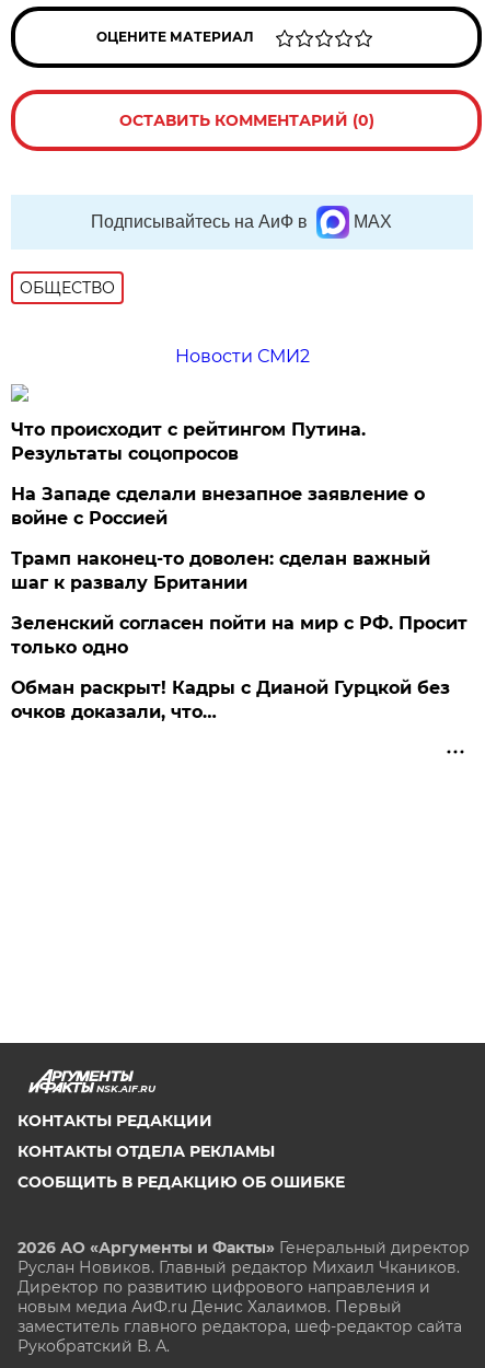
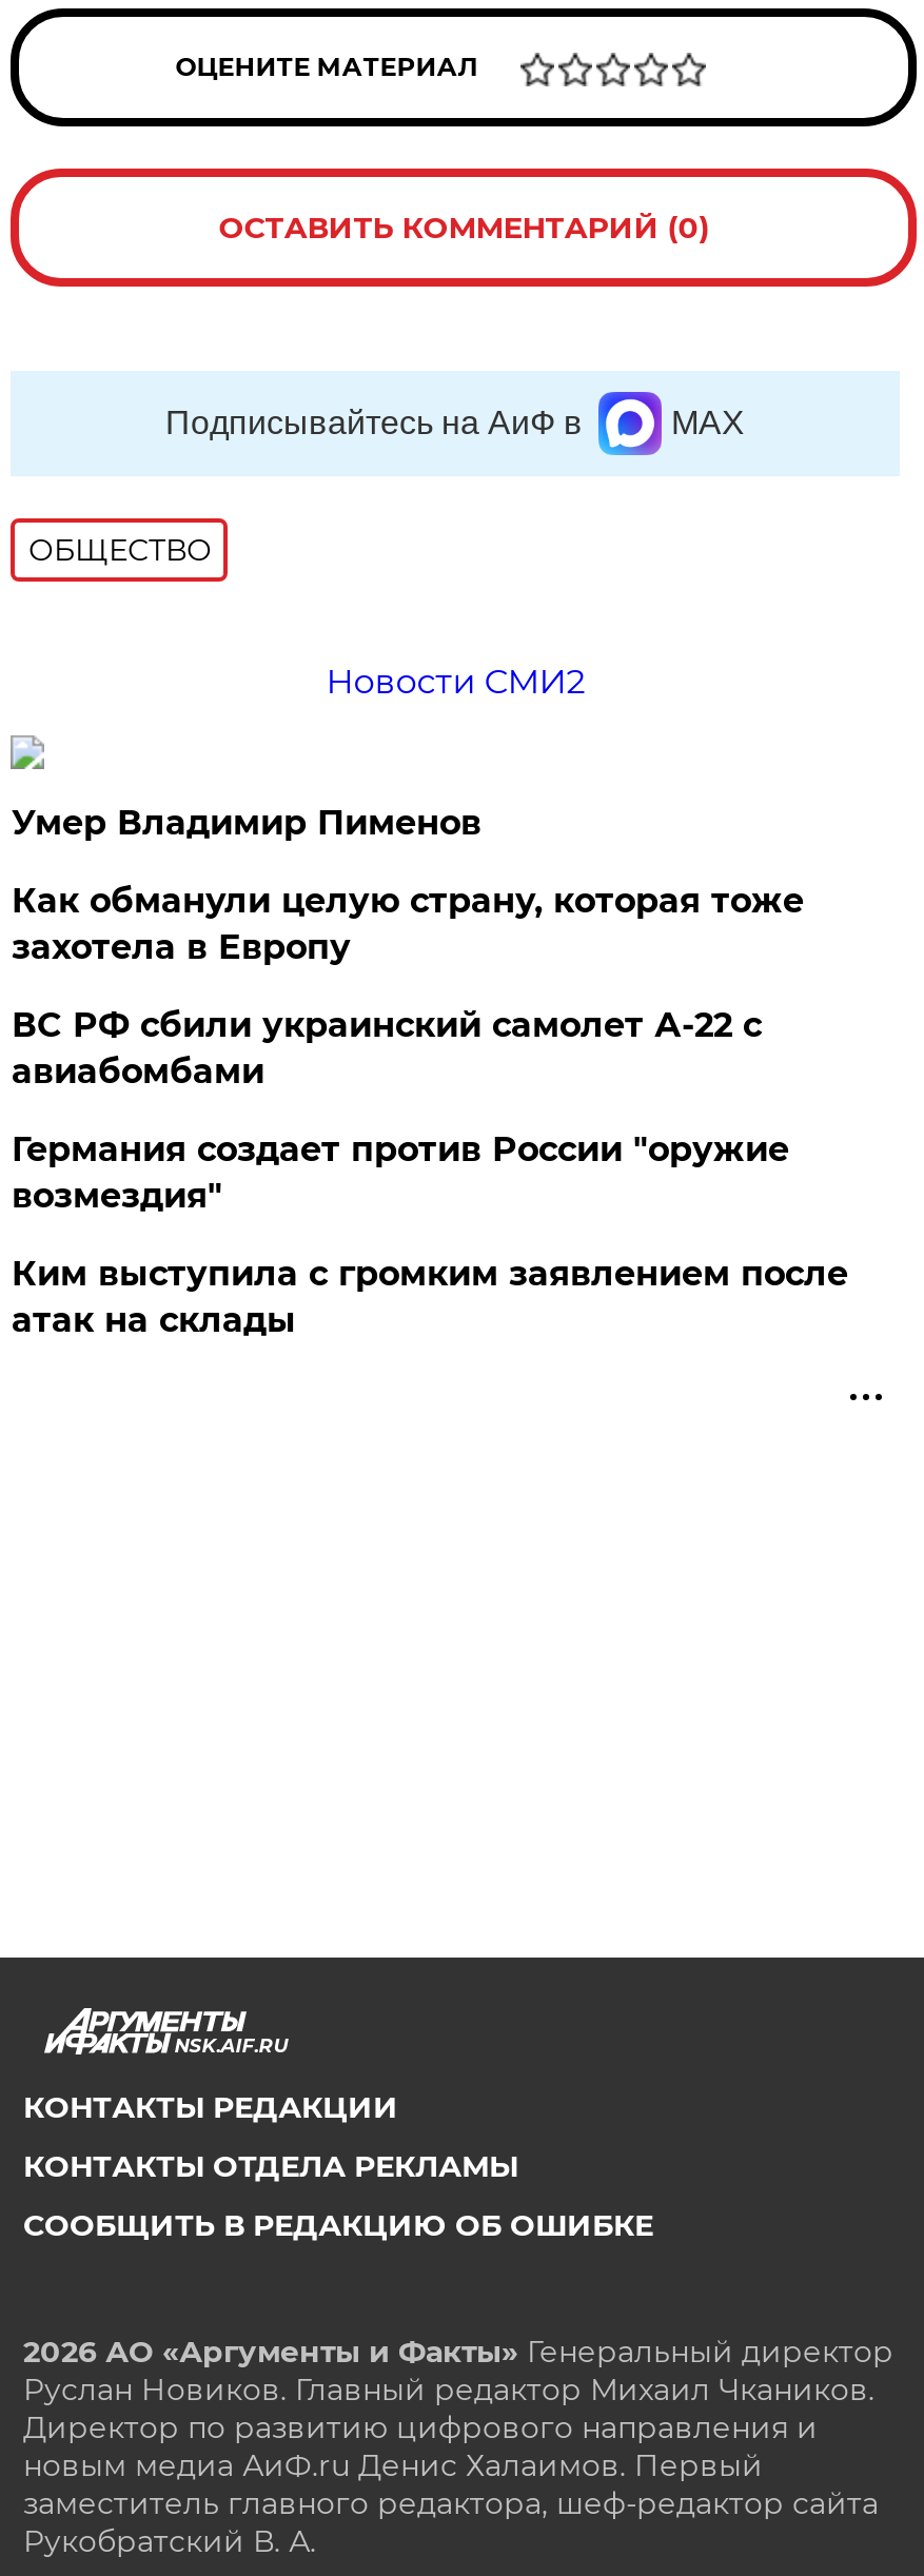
- Что происходит с рейтингом Путина.
- Результаты соцопросов
+ Умер Владимир Пименов

- На Западе сделали внезапное заявление о
- войне с Россией
+ Как обманули целую страну, которая тоже
+ захотела в Европу

- Трамп наконец-то доволен: сделан важный
- шаг к развалу Британии
+ ВС РФ сбили украинский самолет А-22 с
+ авиабомбами

- Зеленский согласен пойти на мир с РФ. Просит
- только одно
+ Германия создает против России "оружие
+ возмездия"

- Обман раскрыт! Кадры с Дианой Гурцкой без
- очков доказали, что…
+ Ким выступила с громким заявлением после
+ атак на склады
